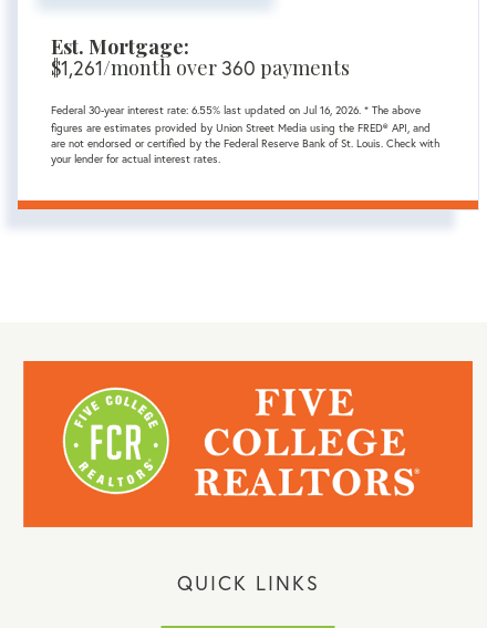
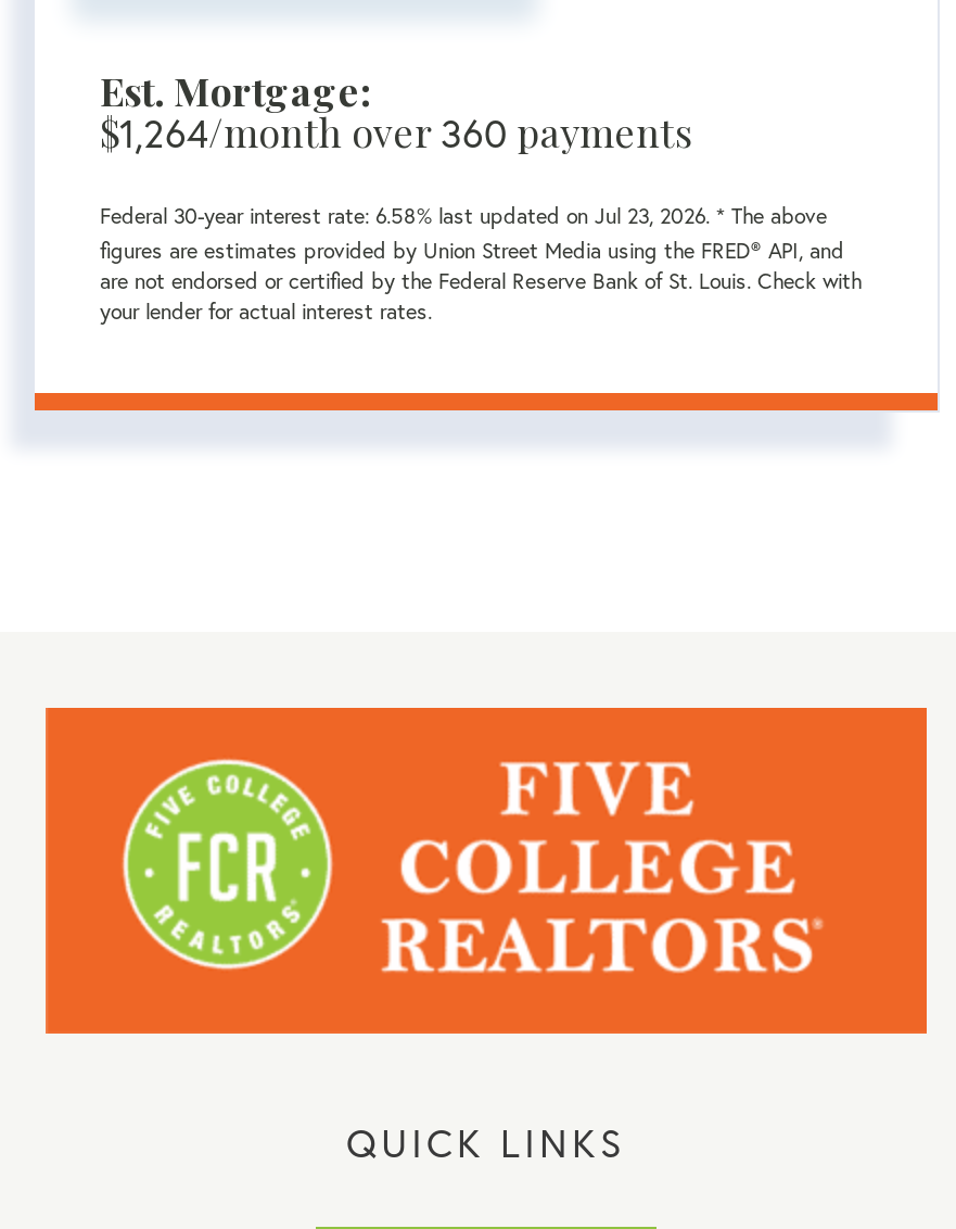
- $1,261/month over 360 payments
+ $1,264/month over 360 payments

- Federal 30-year interest rate: 6.55% last updated on Jul 16, 2026. * The above
+ Federal 30-year interest rate: 6.58% last updated on Jul 23, 2026. * The above
